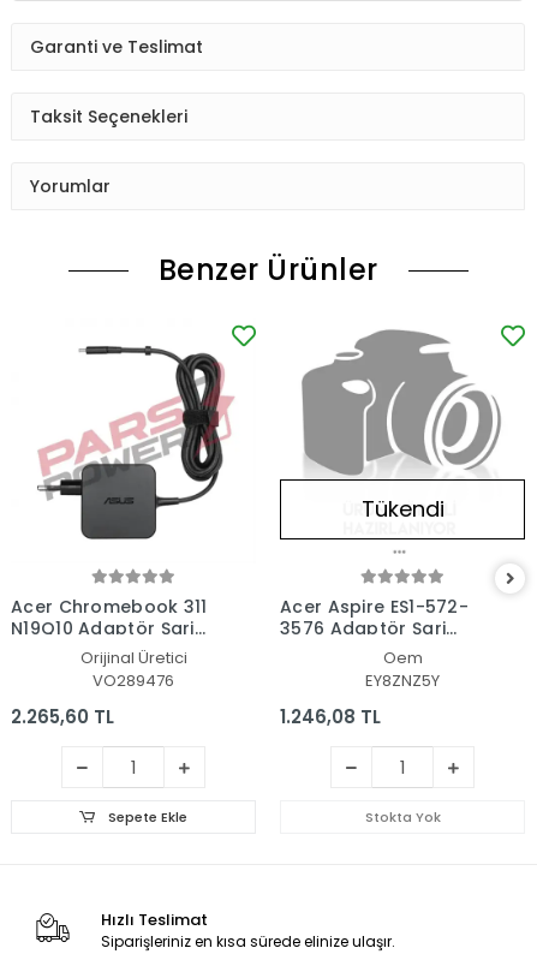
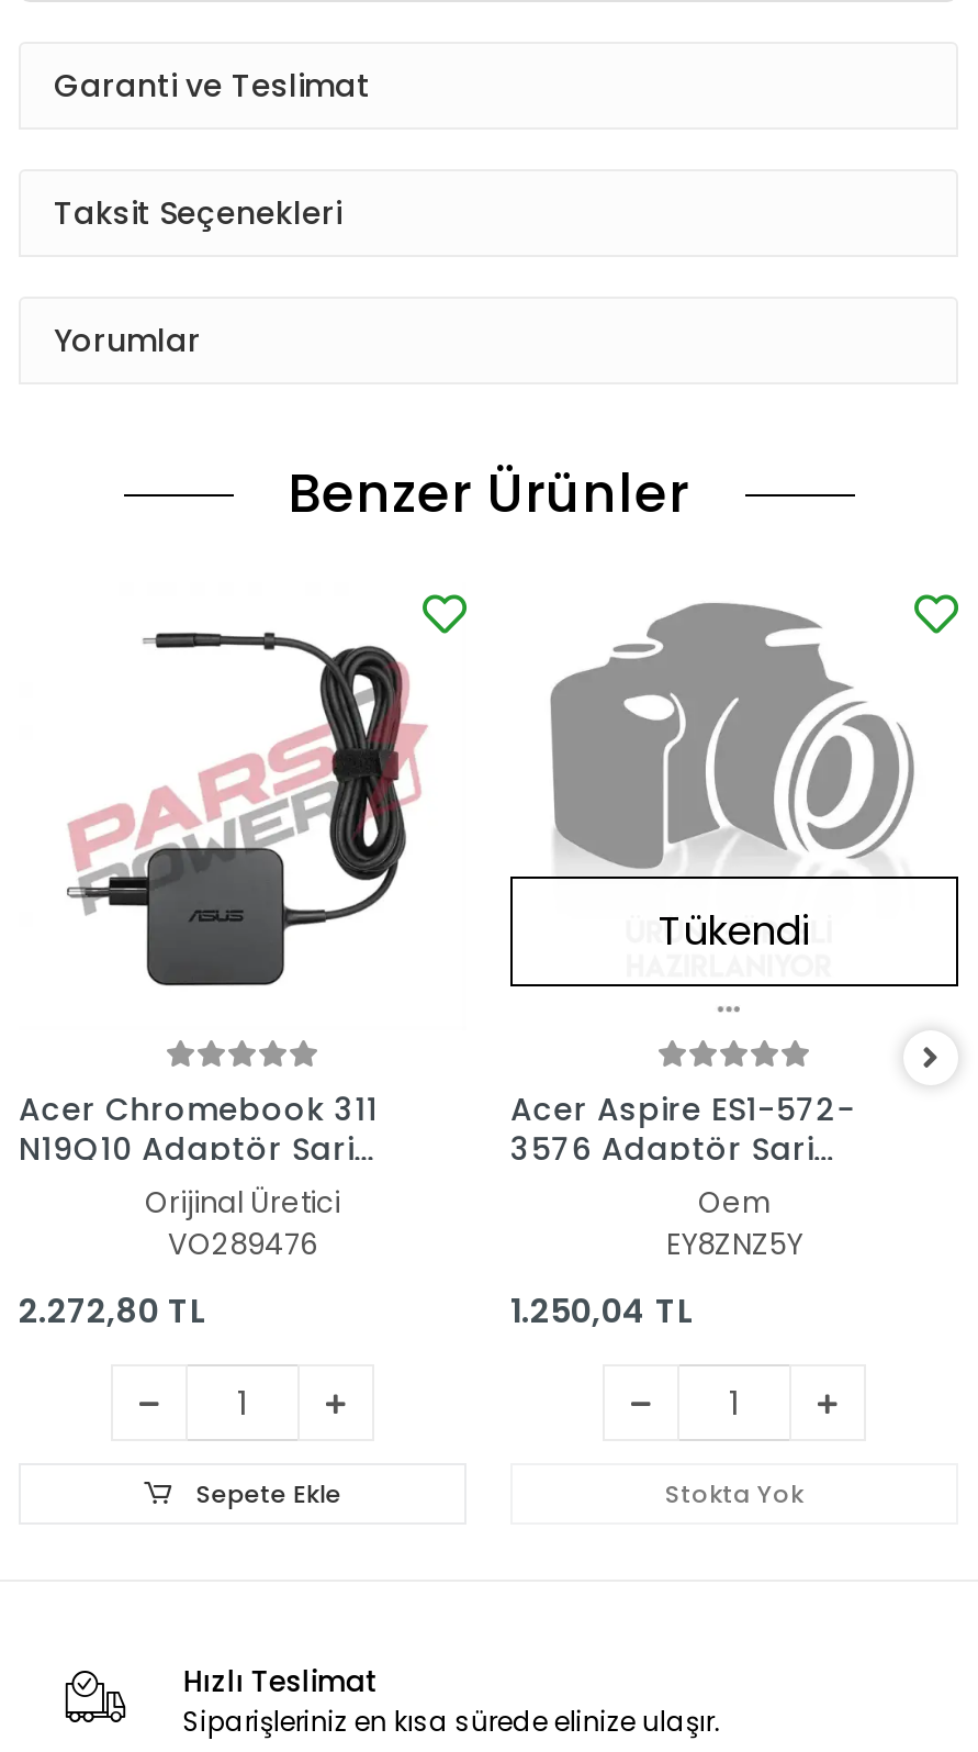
- 2.265,60 TL
+ 2.272,80 TL

- 1.246,08 TL
+ 1.250,04 TL
